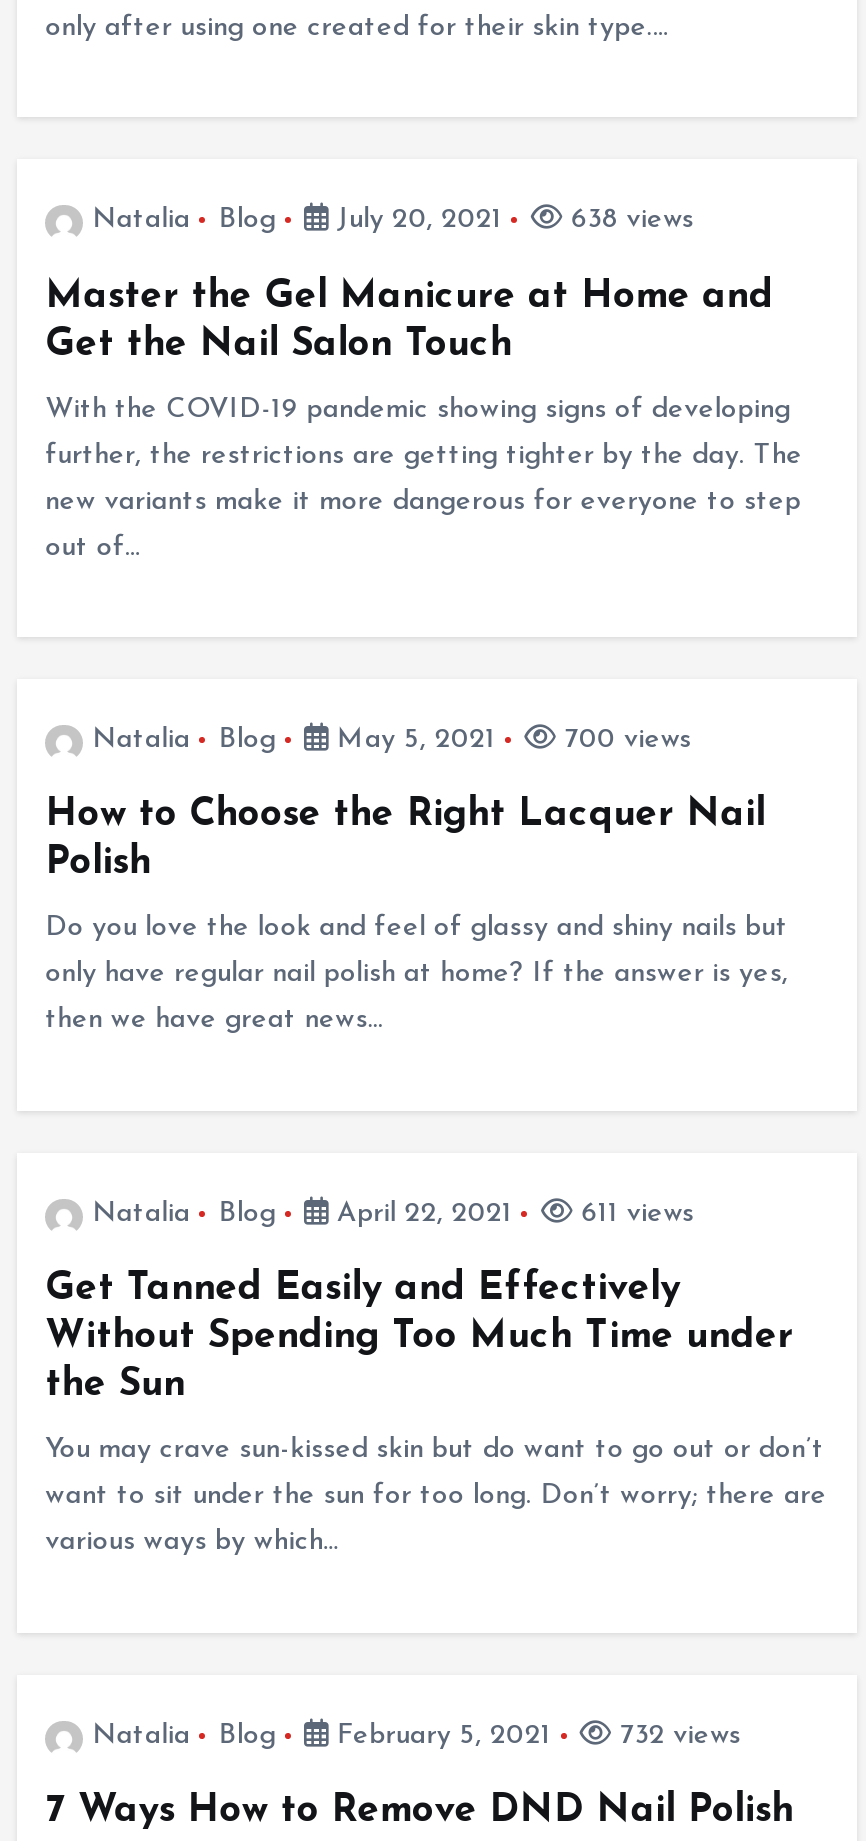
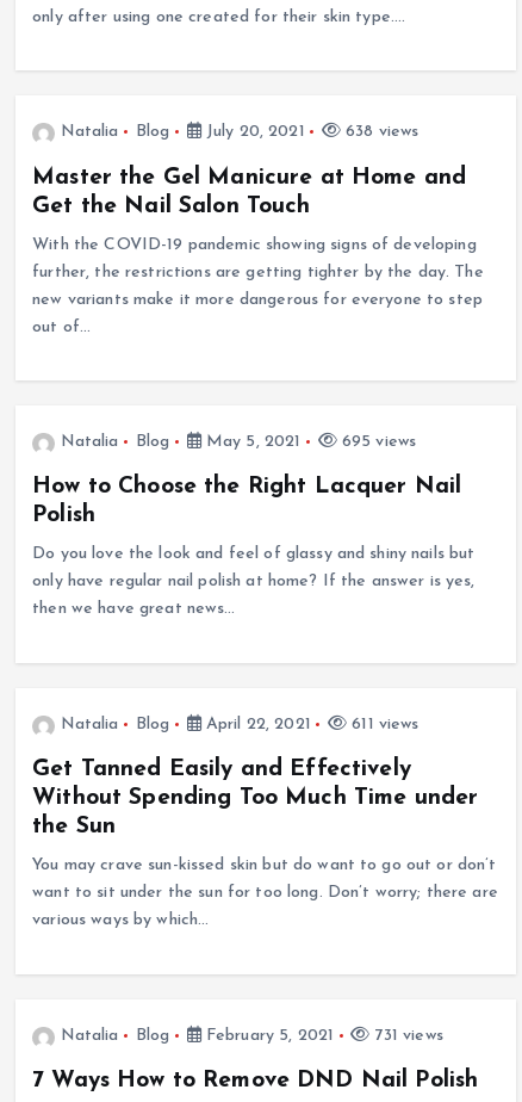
- 700 views
+ 695 views

- 732 views
+ 731 views
